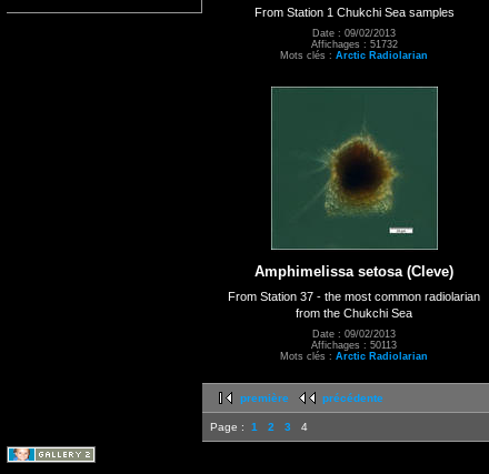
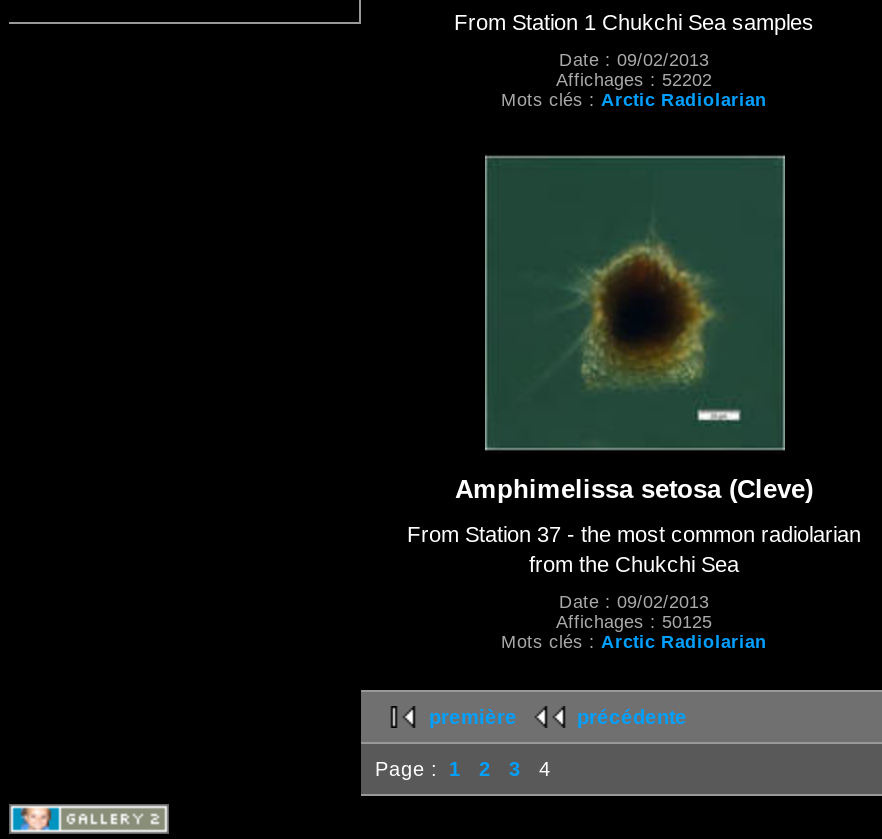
- Affichages : 51732
+ Affichages : 52202

- Affichages : 50113
+ Affichages : 50125
